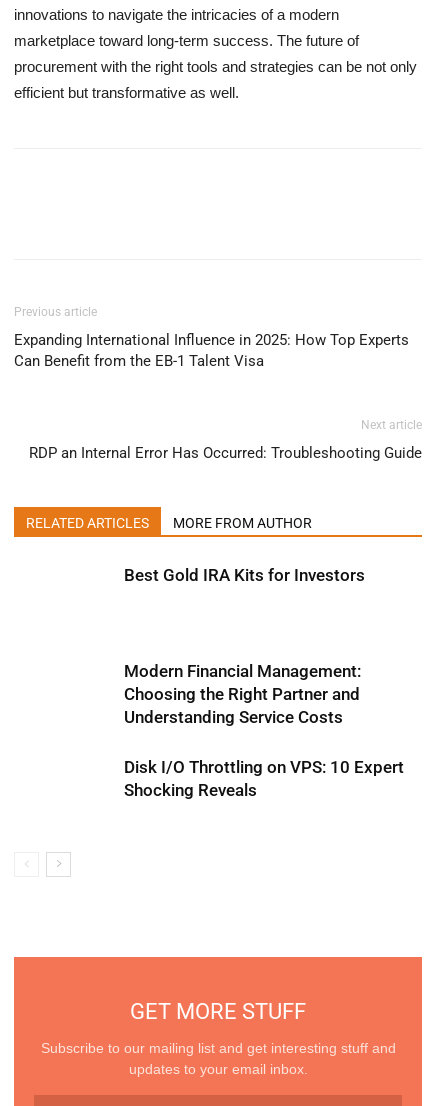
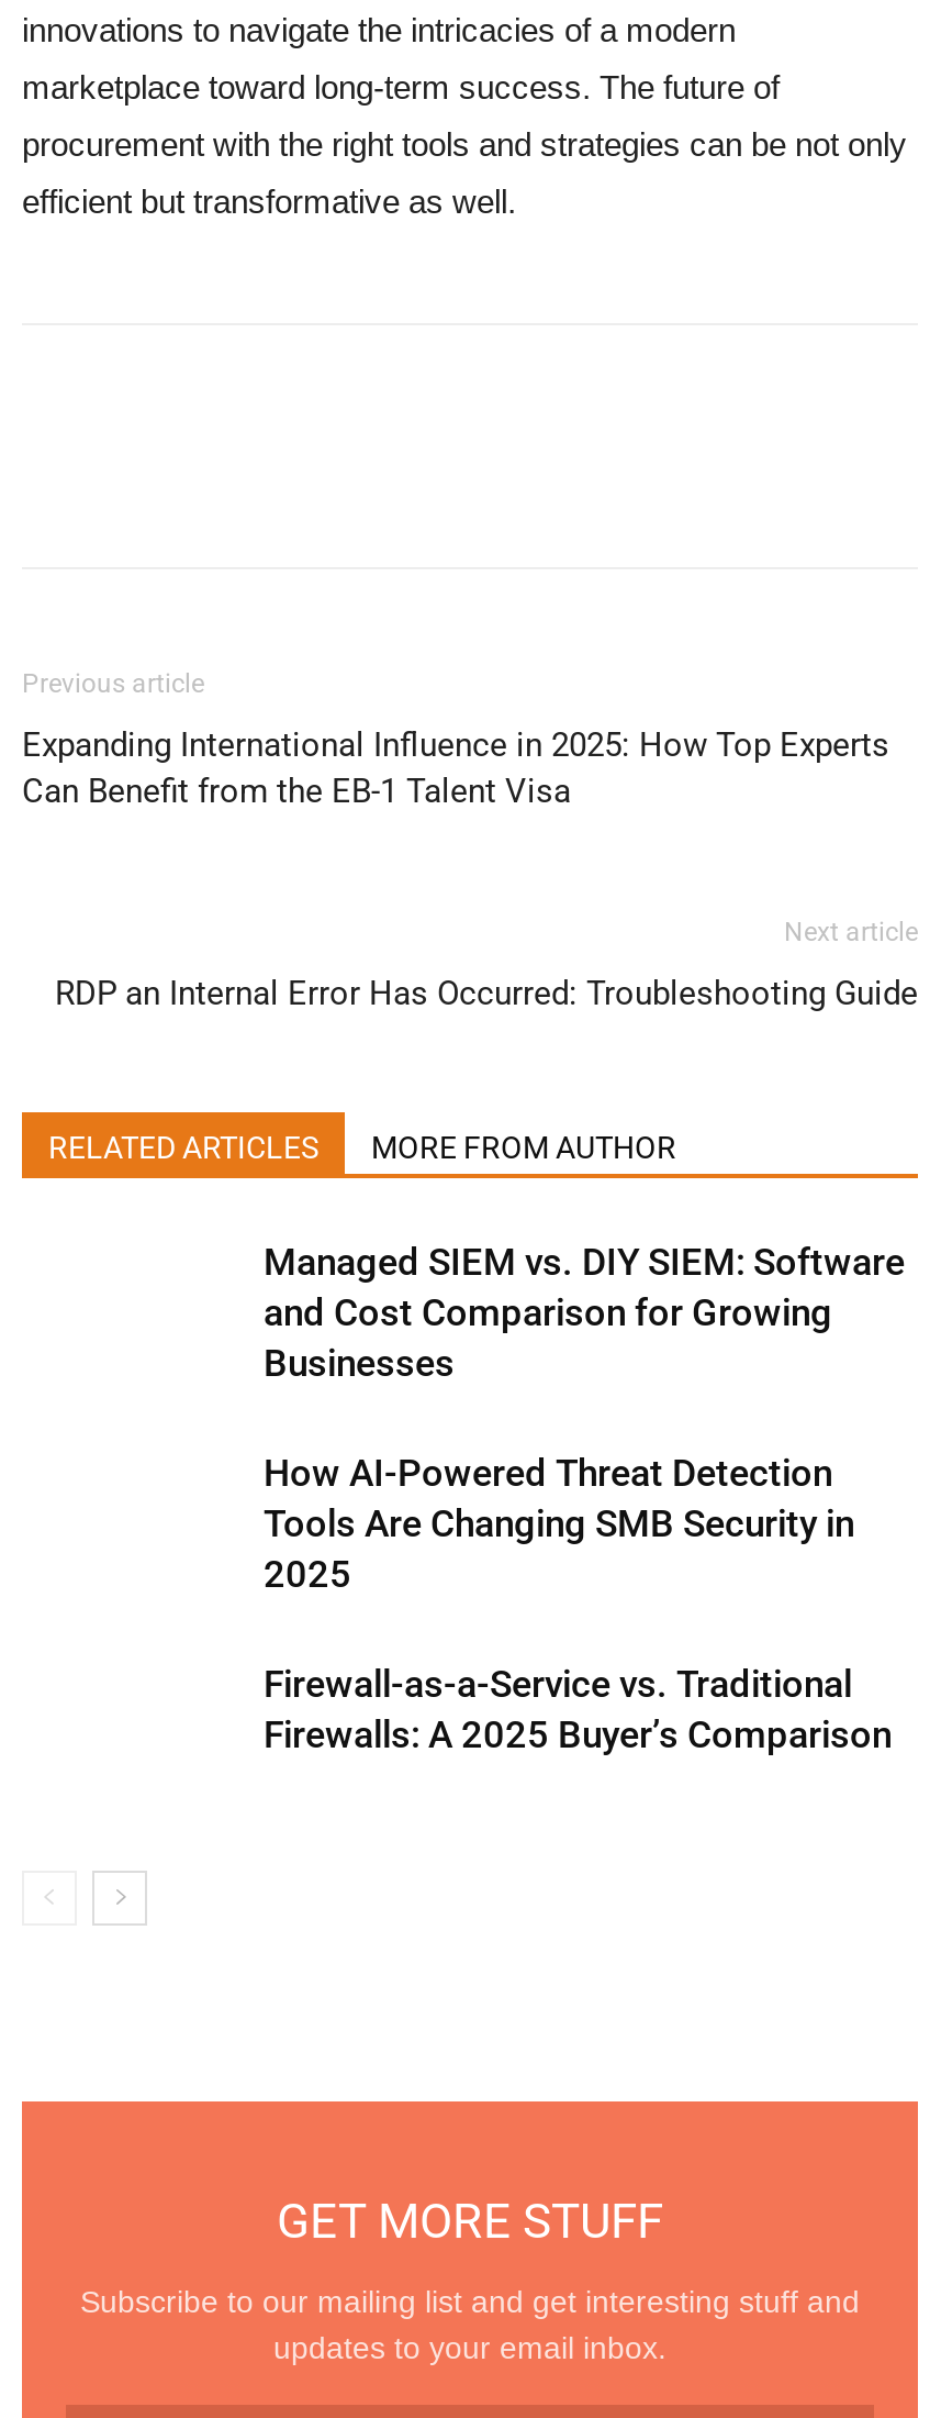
- Best Gold IRA Kits for Investors
+ Managed SIEM vs. DIY SIEM: Software
+ and Cost Comparison for Growing
+ Businesses

- Modern Financial Management:
- Choosing the Right Partner and
- Understanding Service Costs
+ How AI-Powered Threat Detection
+ Tools Are Changing SMB Security in
+ 2025

- Disk I/O Throttling on VPS: 10 Expert
- Shocking Reveals
+ Firewall-as-a-Service vs. Traditional
+ Firewalls: A 2025 Buyer’s Comparison
